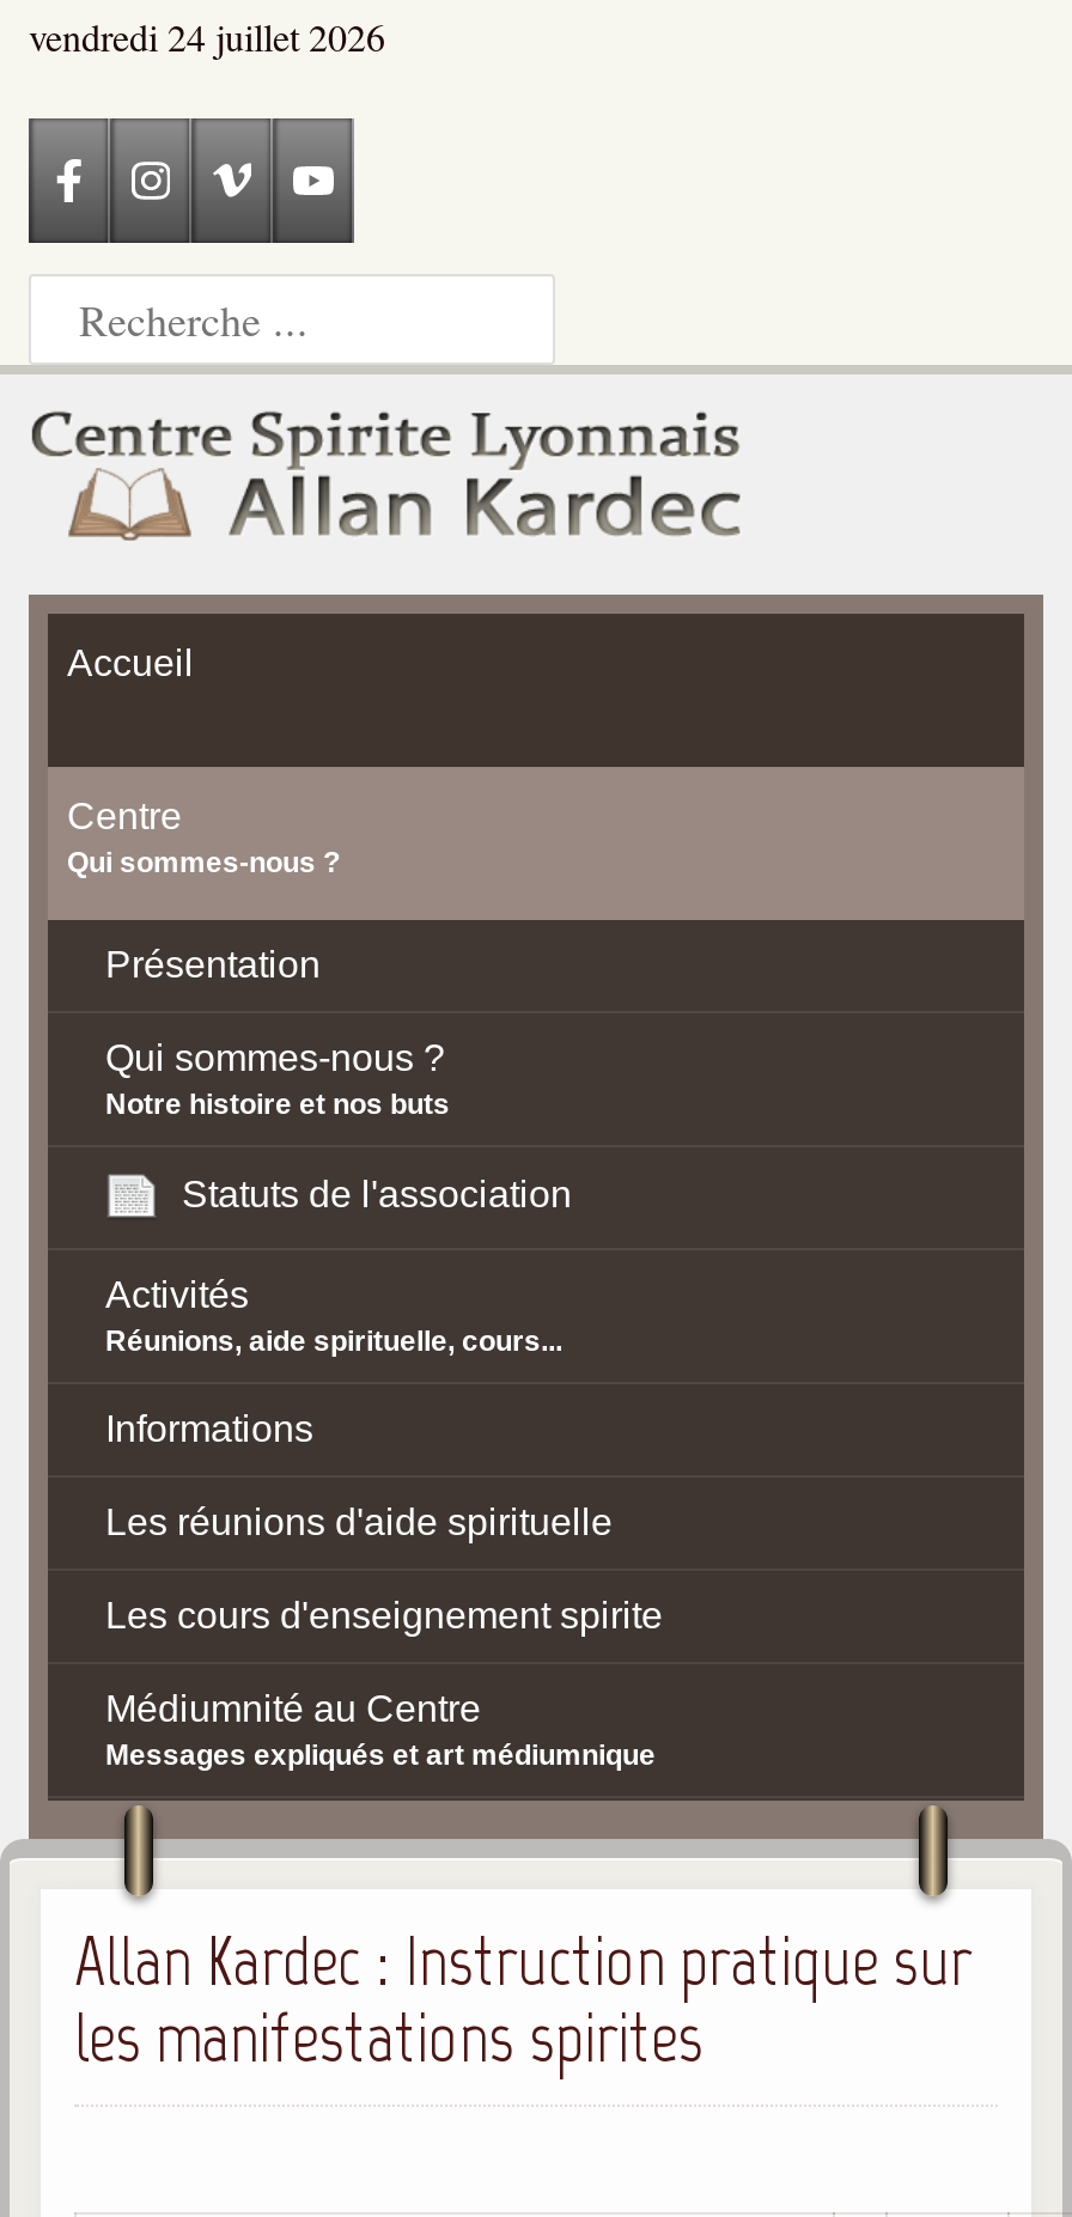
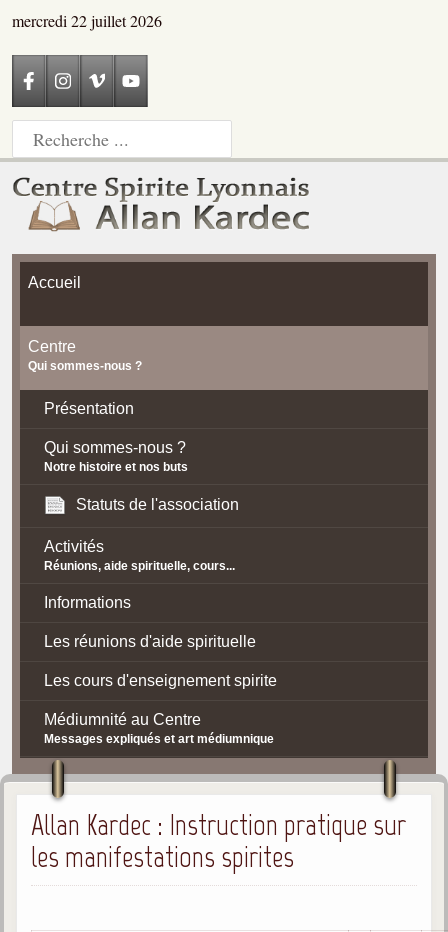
- vendredi 24 juillet 2026
+ mercredi 22 juillet 2026
